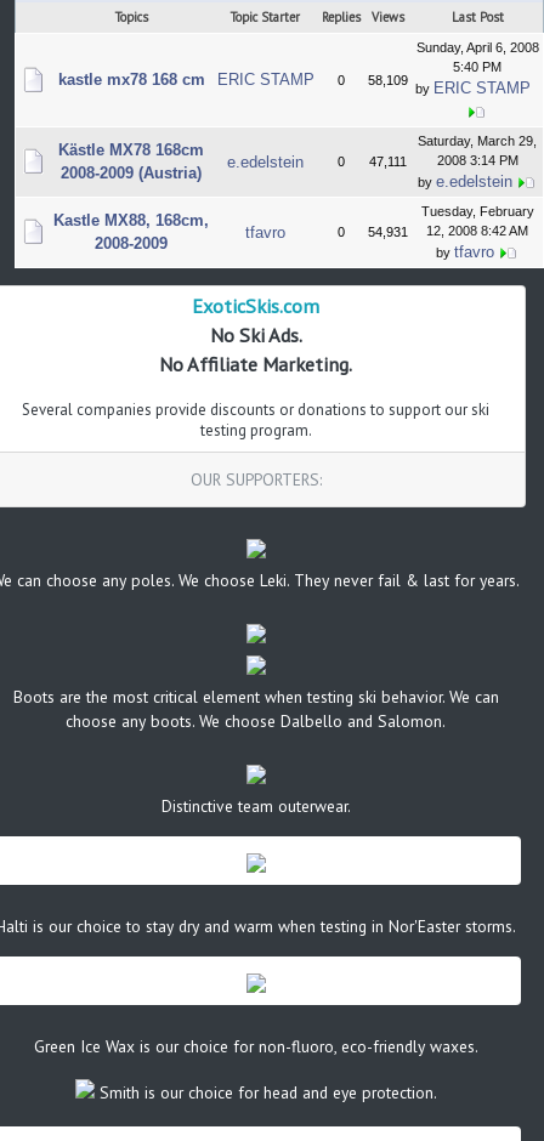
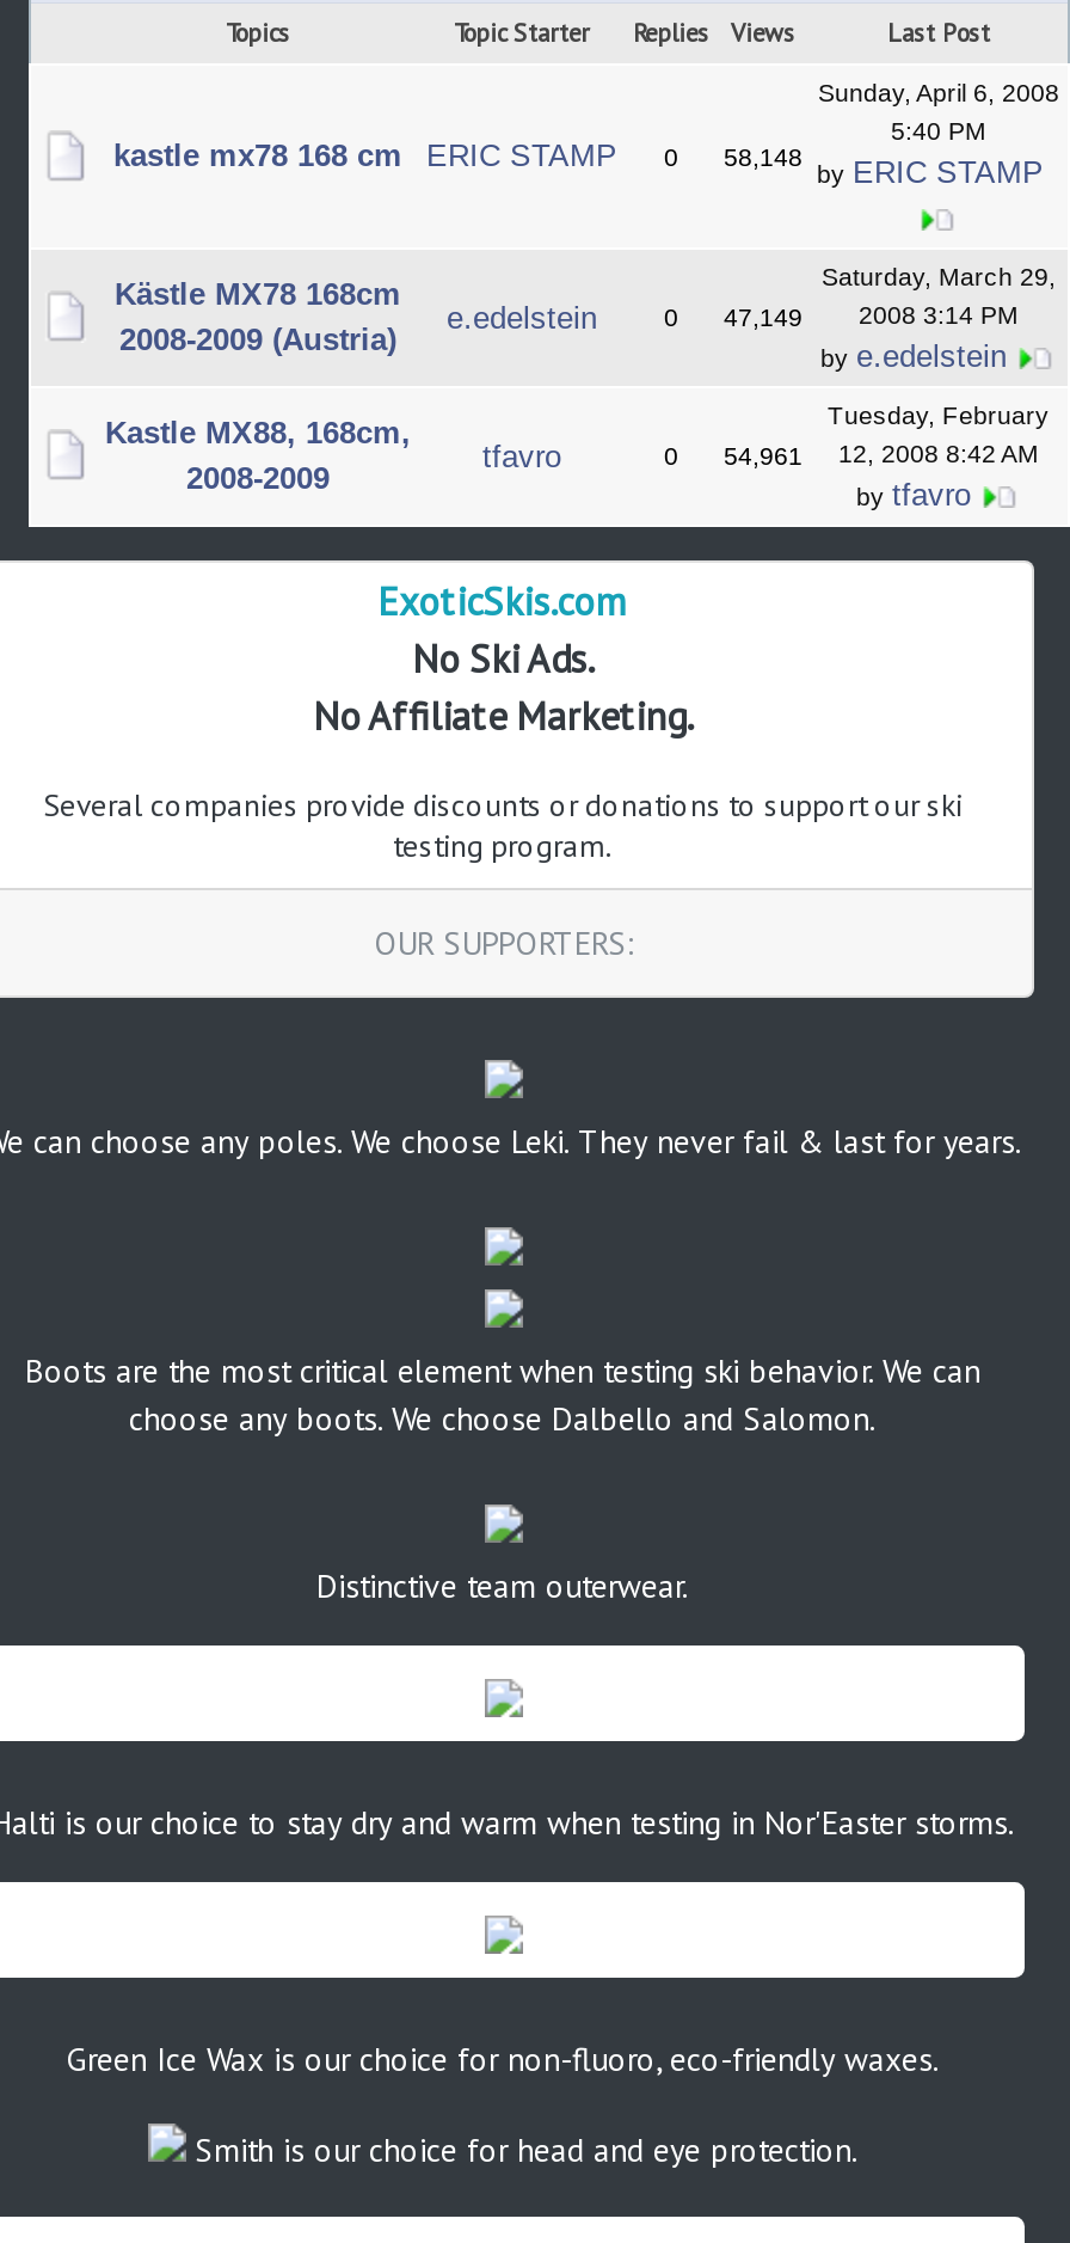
- kastle mx78 168 cm ERIC STAMP 0 58,109 by ERIC STAMP
+ kastle mx78 168 cm ERIC STAMP 0 58,148 by ERIC STAMP

- 47,111
+ 47,149

- 0 54,931 12, 2008 8:42 AM
+ 0 54,961 12, 2008 8:42 AM
